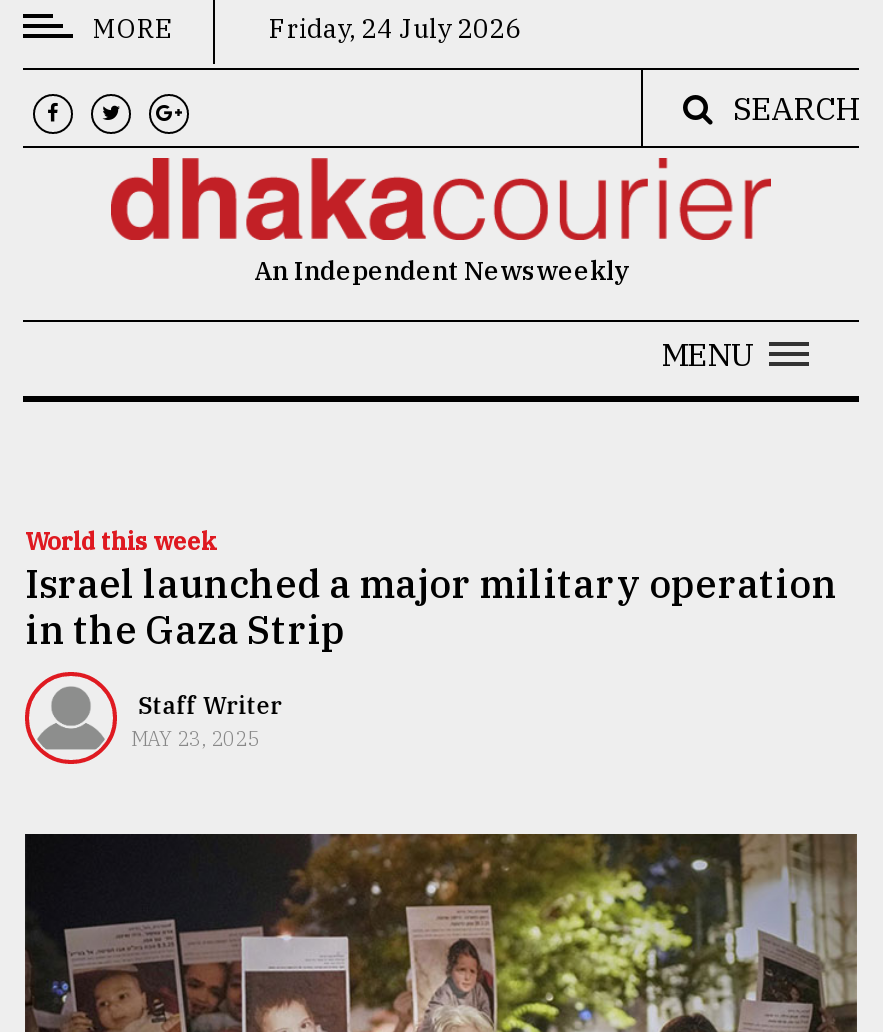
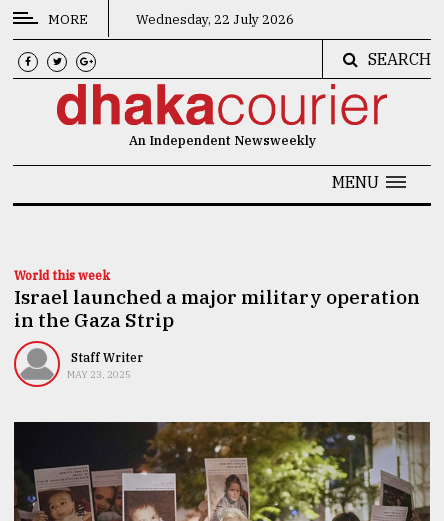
- Friday, 24 July 2026
+ Wednesday, 22 July 2026
